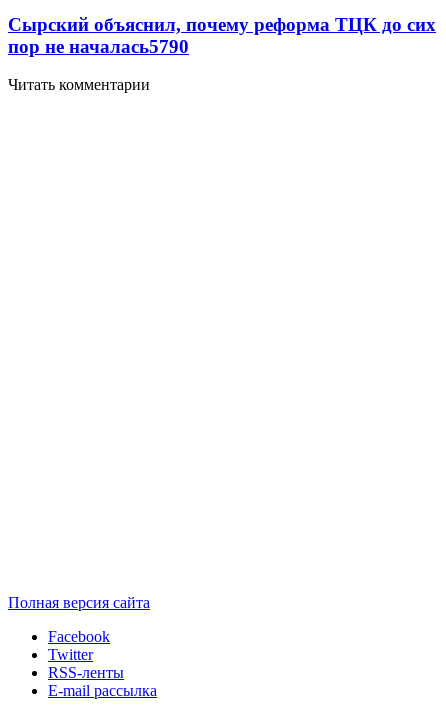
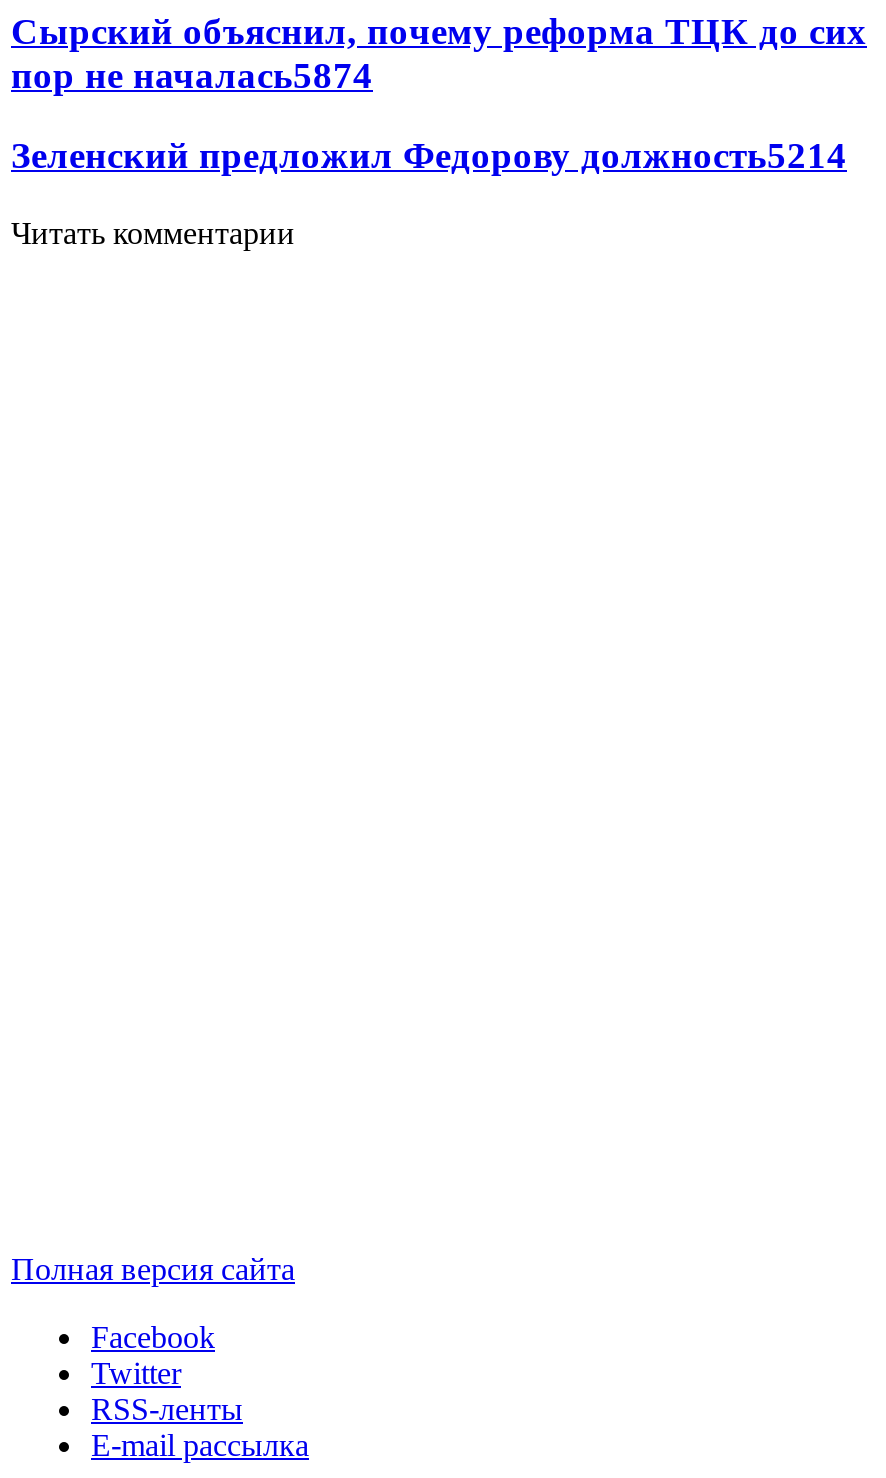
- пор не началась5790
+ пор не началась5874
+ Зеленский предложил Федорову должность5214
